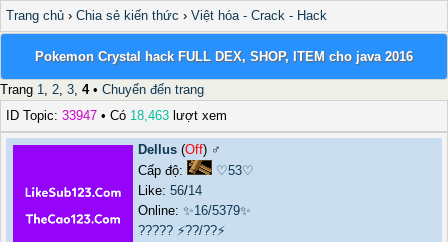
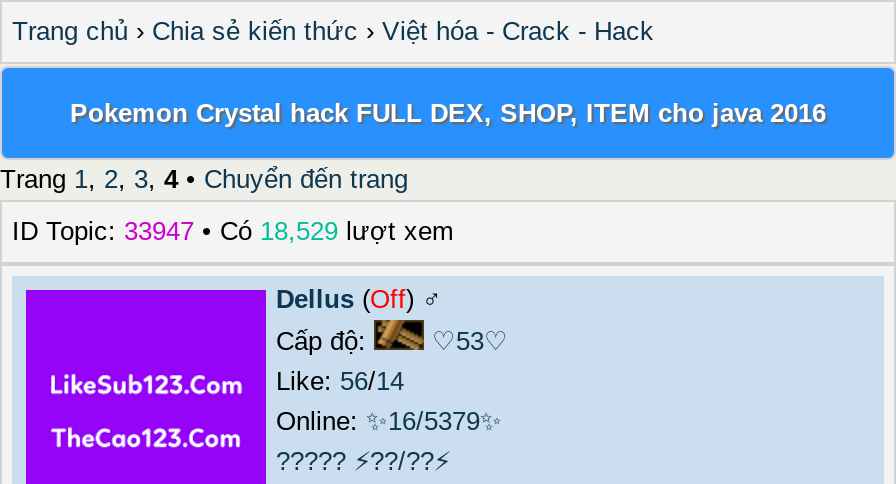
- ID Topic: 33947 • Có 18,463 lượt xem
+ ID Topic: 33947 • Có 18,529 lượt xem
